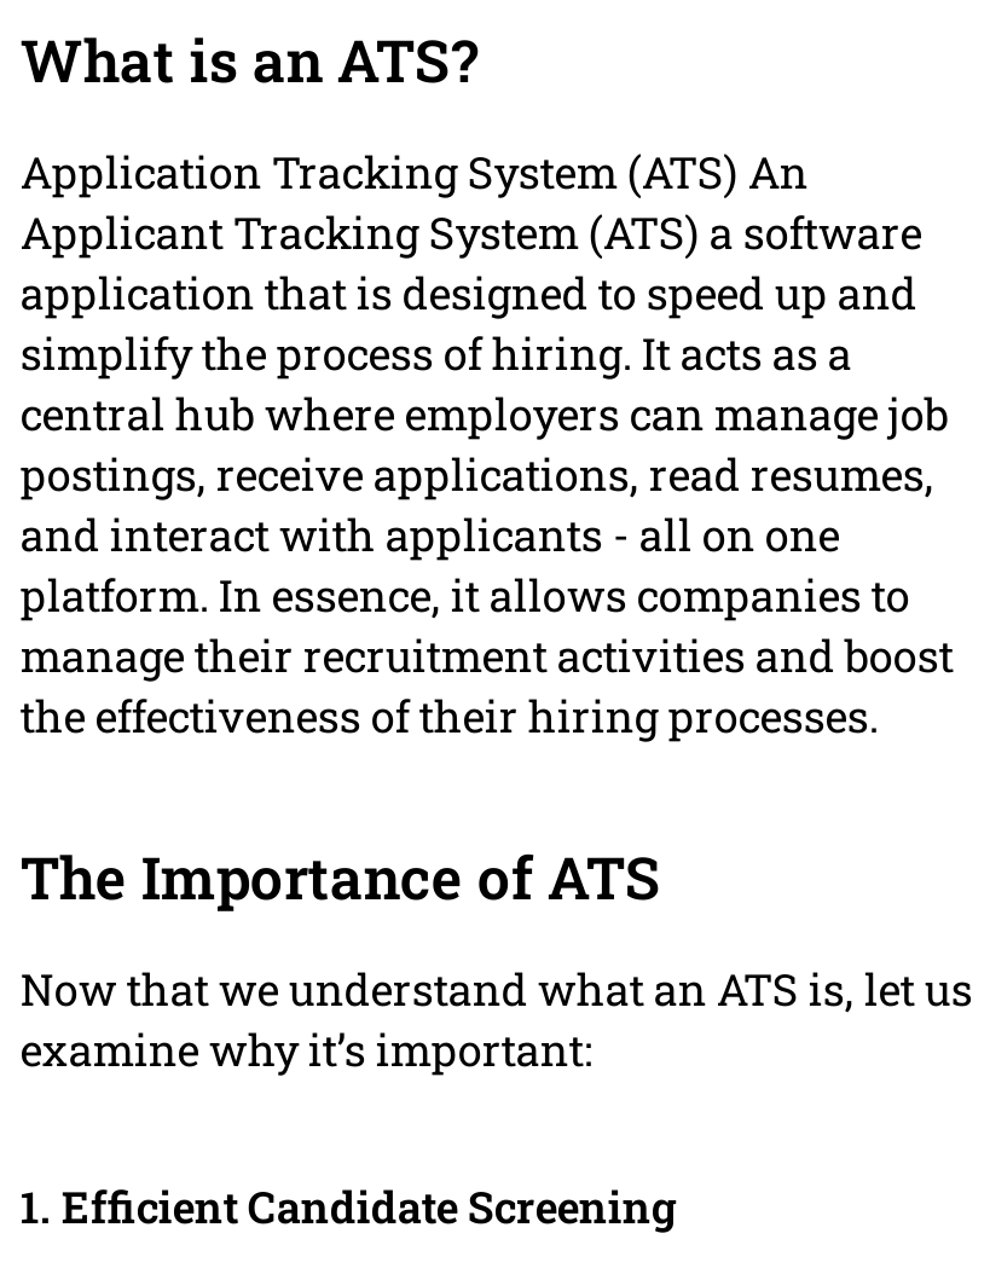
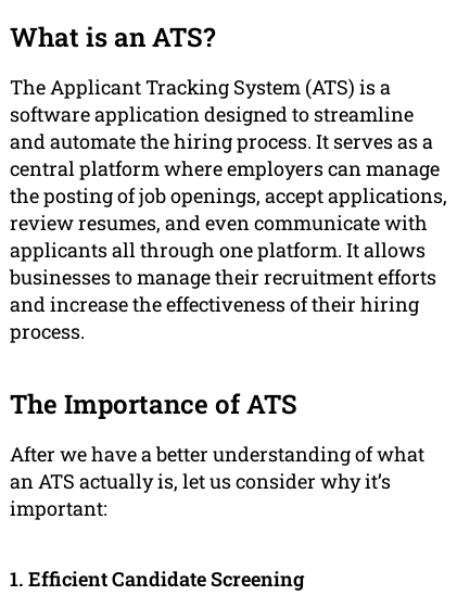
- Application Tracking System (ATS) An
- Applicant Tracking System (ATS) a software
- application that is designed to speed up and
- simplify the process of hiring. It acts as a
- central hub where employers can manage job
- postings, receive applications, read resumes,
- and interact with applicants - all on one
- platform. In essence, it allows companies to
- manage their recruitment activities and boost
- the effectiveness of their hiring processes.
+ The Applicant Tracking System (ATS) is a
+ software application designed to streamline
+ and automate the hiring process. It serves as a
+ central platform where employers can manage
+ the posting of job openings, accept applications,
+ review resumes, and even communicate with
+ applicants all through one platform. It allows
+ businesses to manage their recruitment efforts
+ and increase the effectiveness of their hiring
+ process.

- Now that we understand what an ATS is, let us
- examine why it’s important:
+ After we have a better understanding of what
+ an ATS actually is, let us consider why it’s
+ important:
